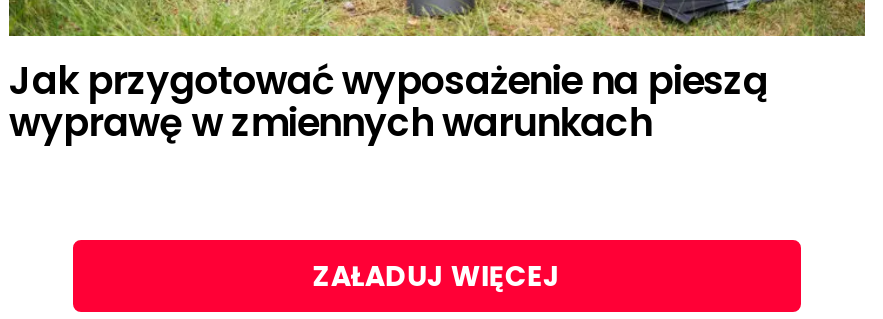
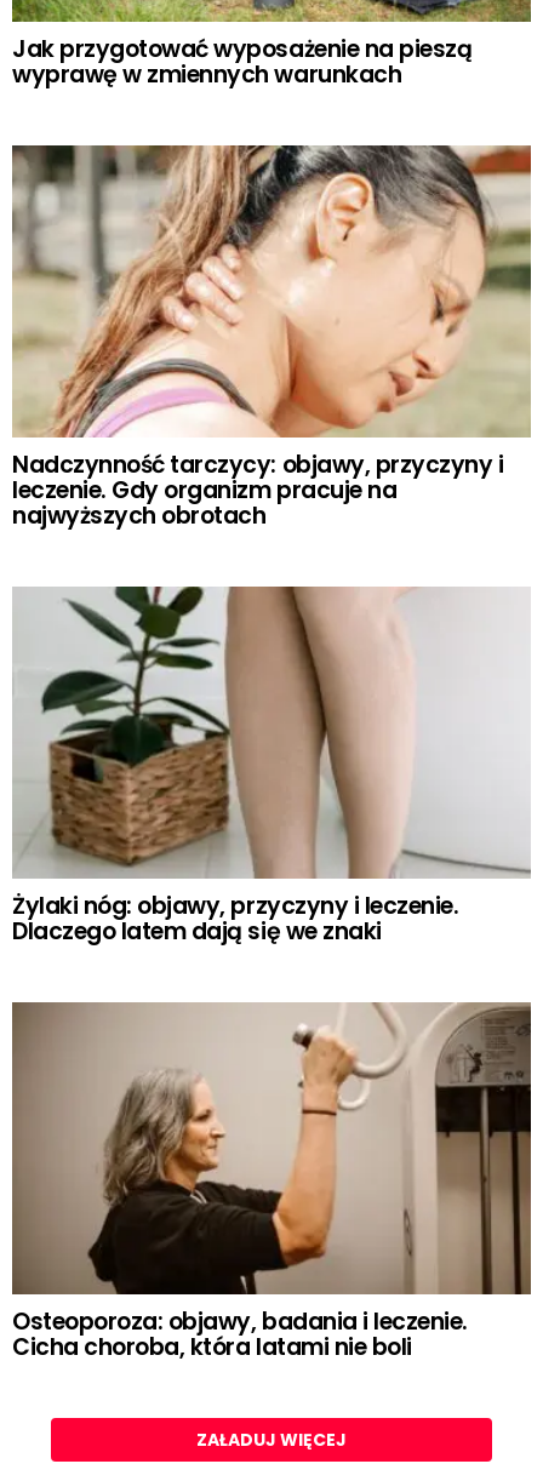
+ [image]
+ Nadczynność tarczycy: objawy, przyczyny i
+ leczenie. Gdy organizm pracuje na
+ najwyższych obrotach

+ [image]
+ Żylaki nóg: objawy, przyczyny i leczenie.
+ Dlaczego latem dają się we znaki

+ [image]
+ Osteoporoza: objawy, badania i leczenie.
+ Cicha choroba, która latami nie boli
